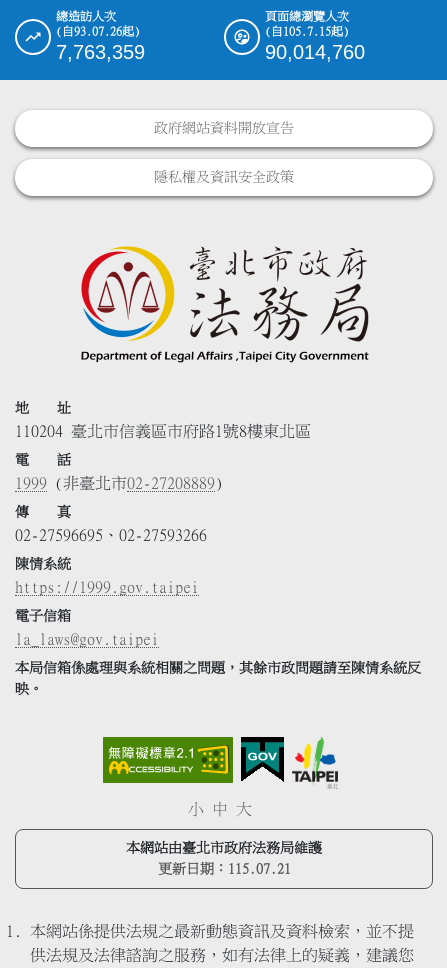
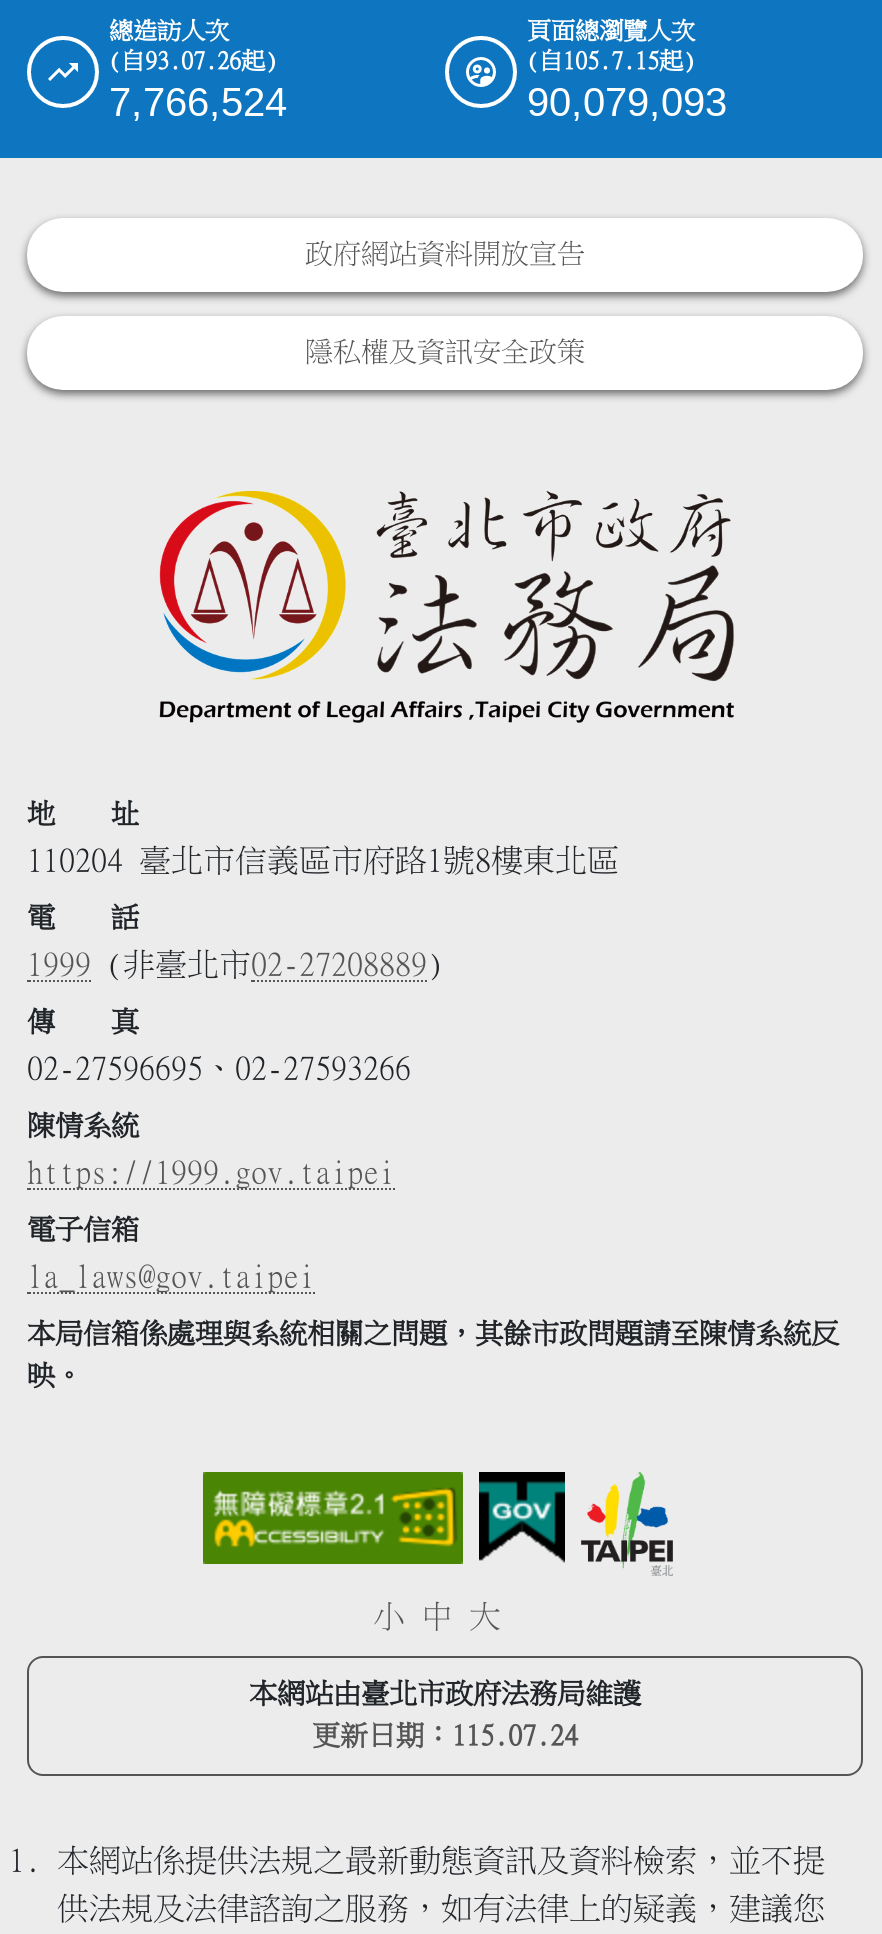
- 7,763,359
+ 7,766,524

- 90,014,760
+ 90,079,093

- 更新日期：115.07.21
+ 更新日期：115.07.24
